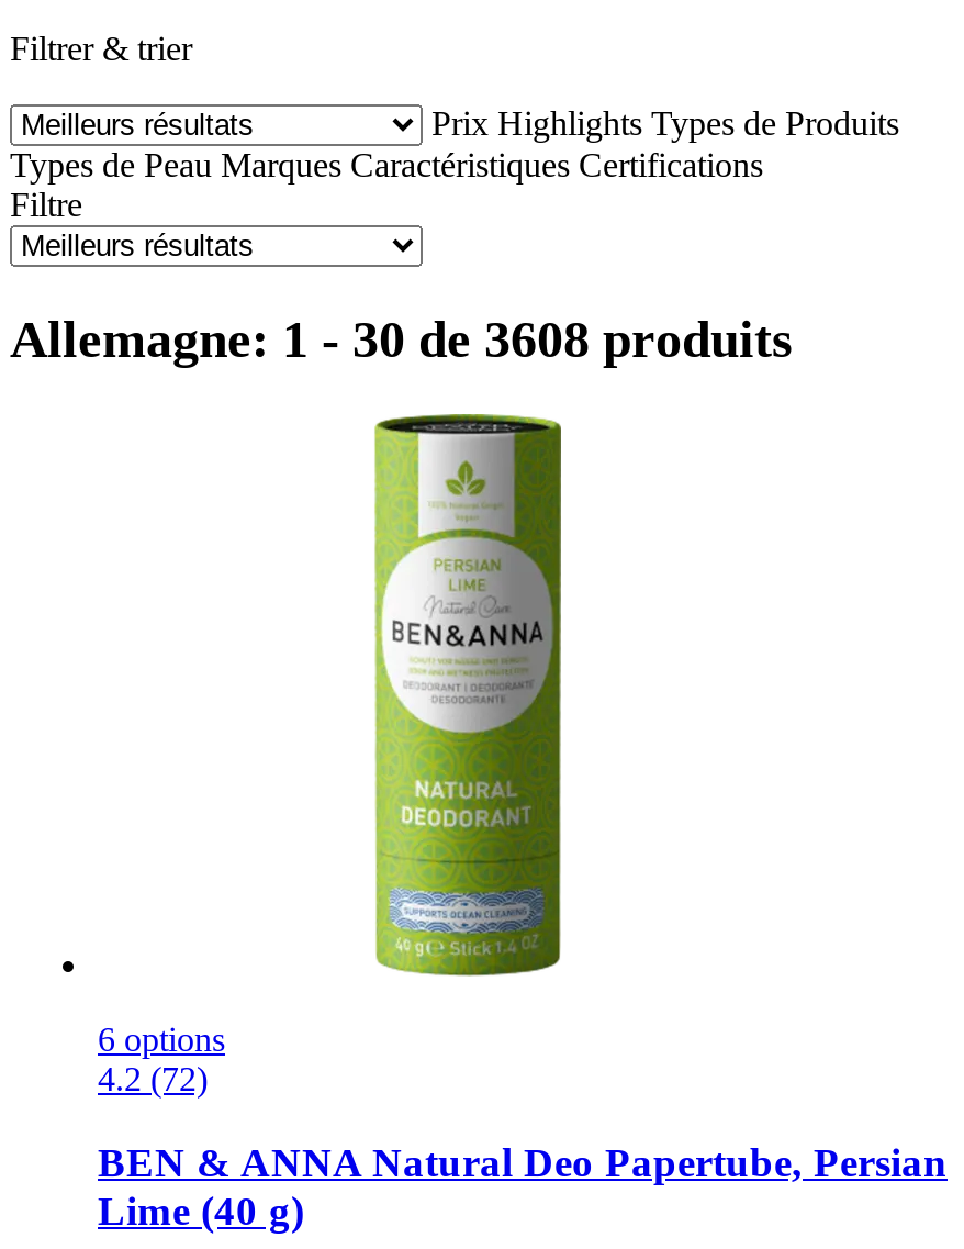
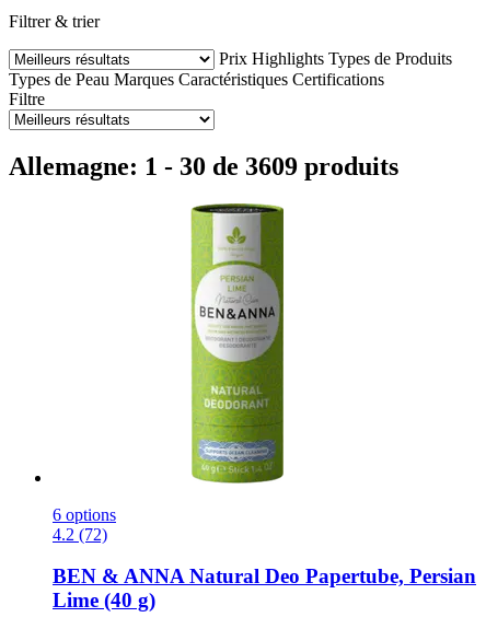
- Allemagne: 1 - 30 de 3608 produits
+ Allemagne: 1 - 30 de 3609 produits
